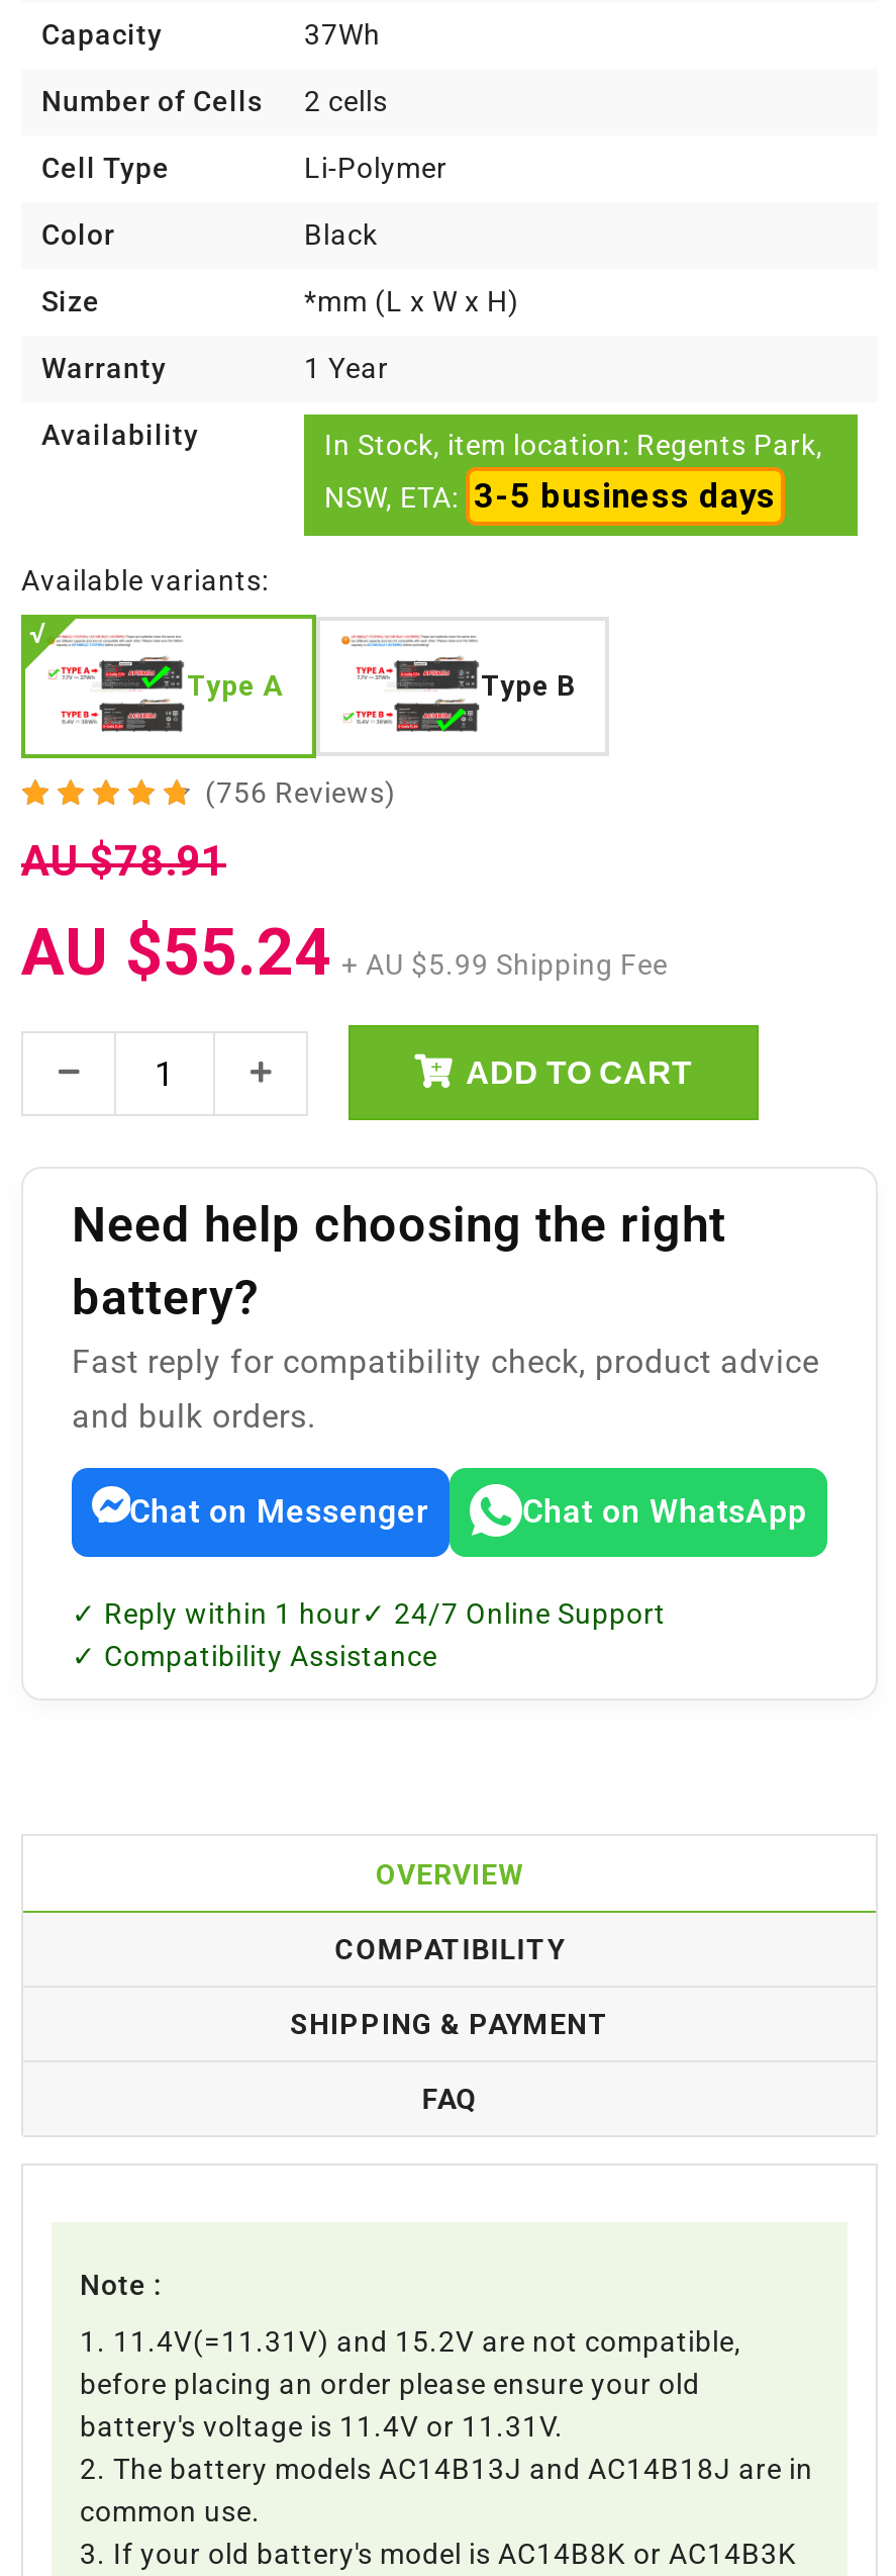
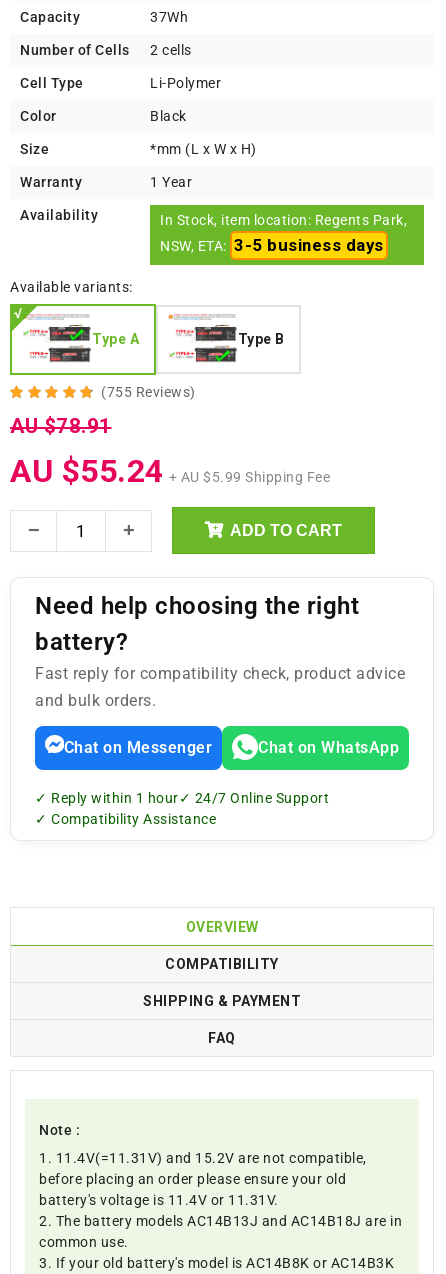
- (756 Reviews)
+ (755 Reviews)
